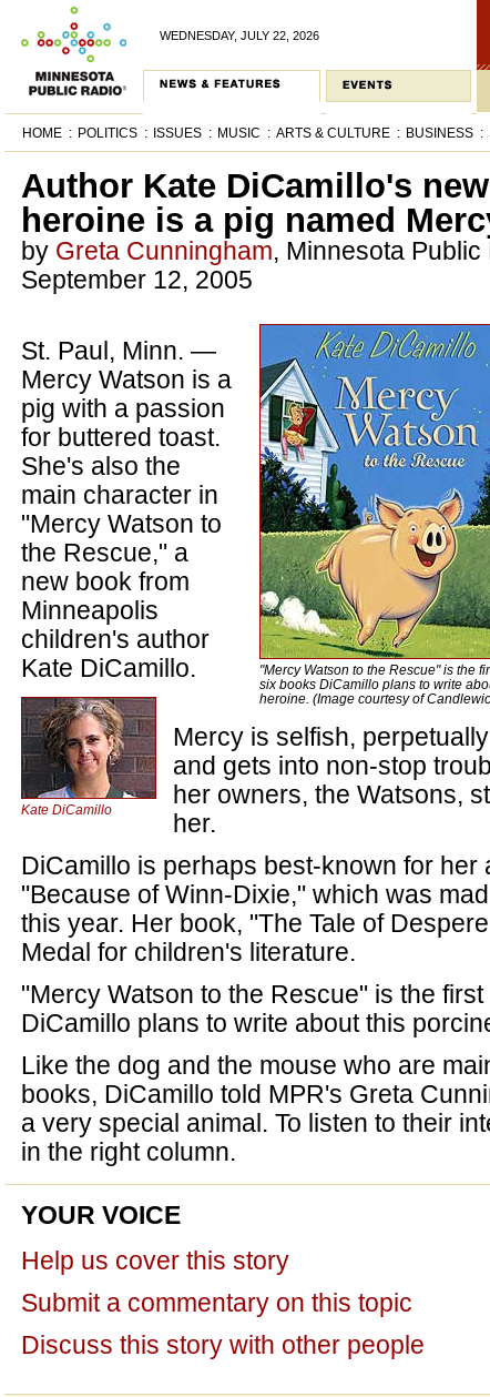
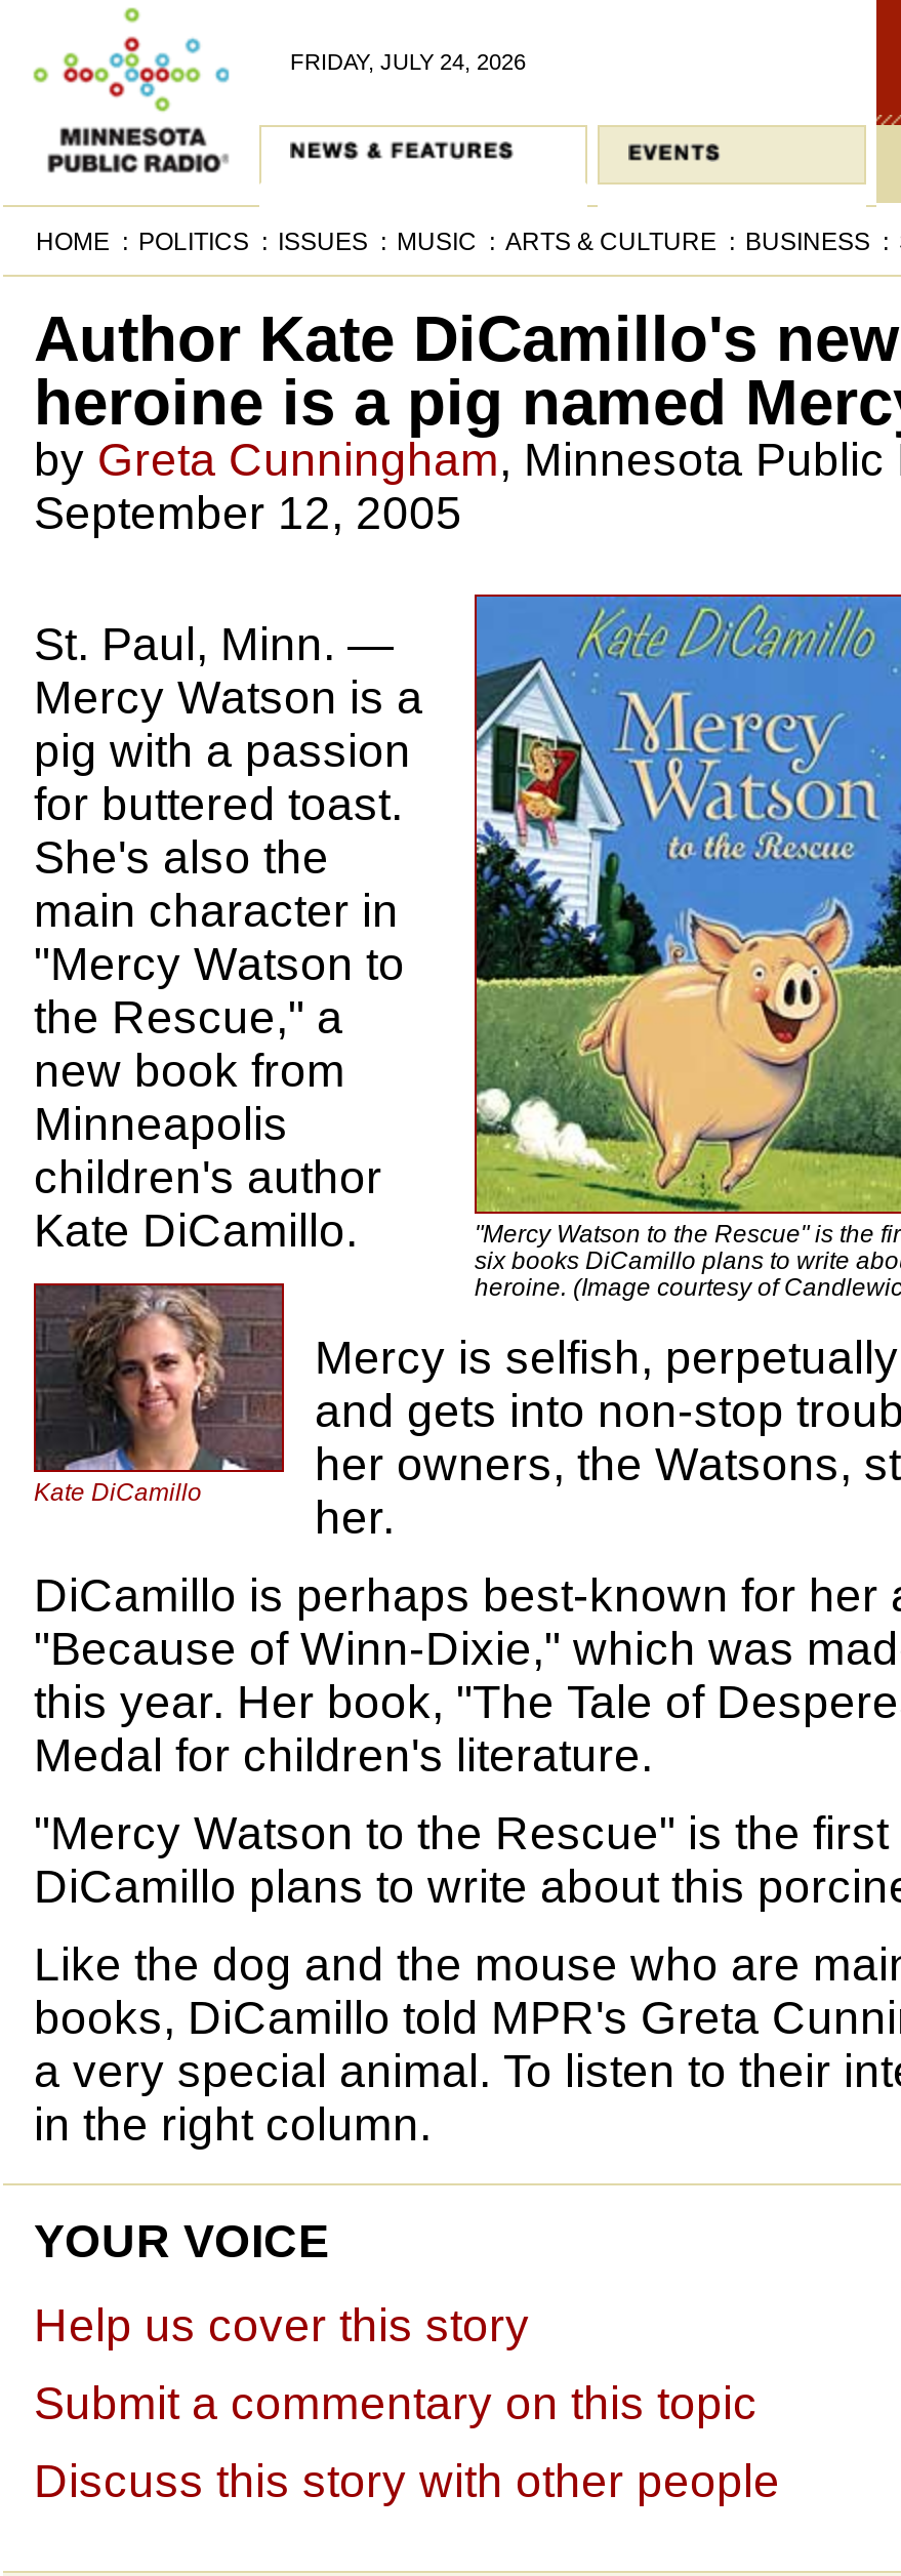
- WEDNESDAY, JULY 22, 2026
+ FRIDAY, JULY 24, 2026
